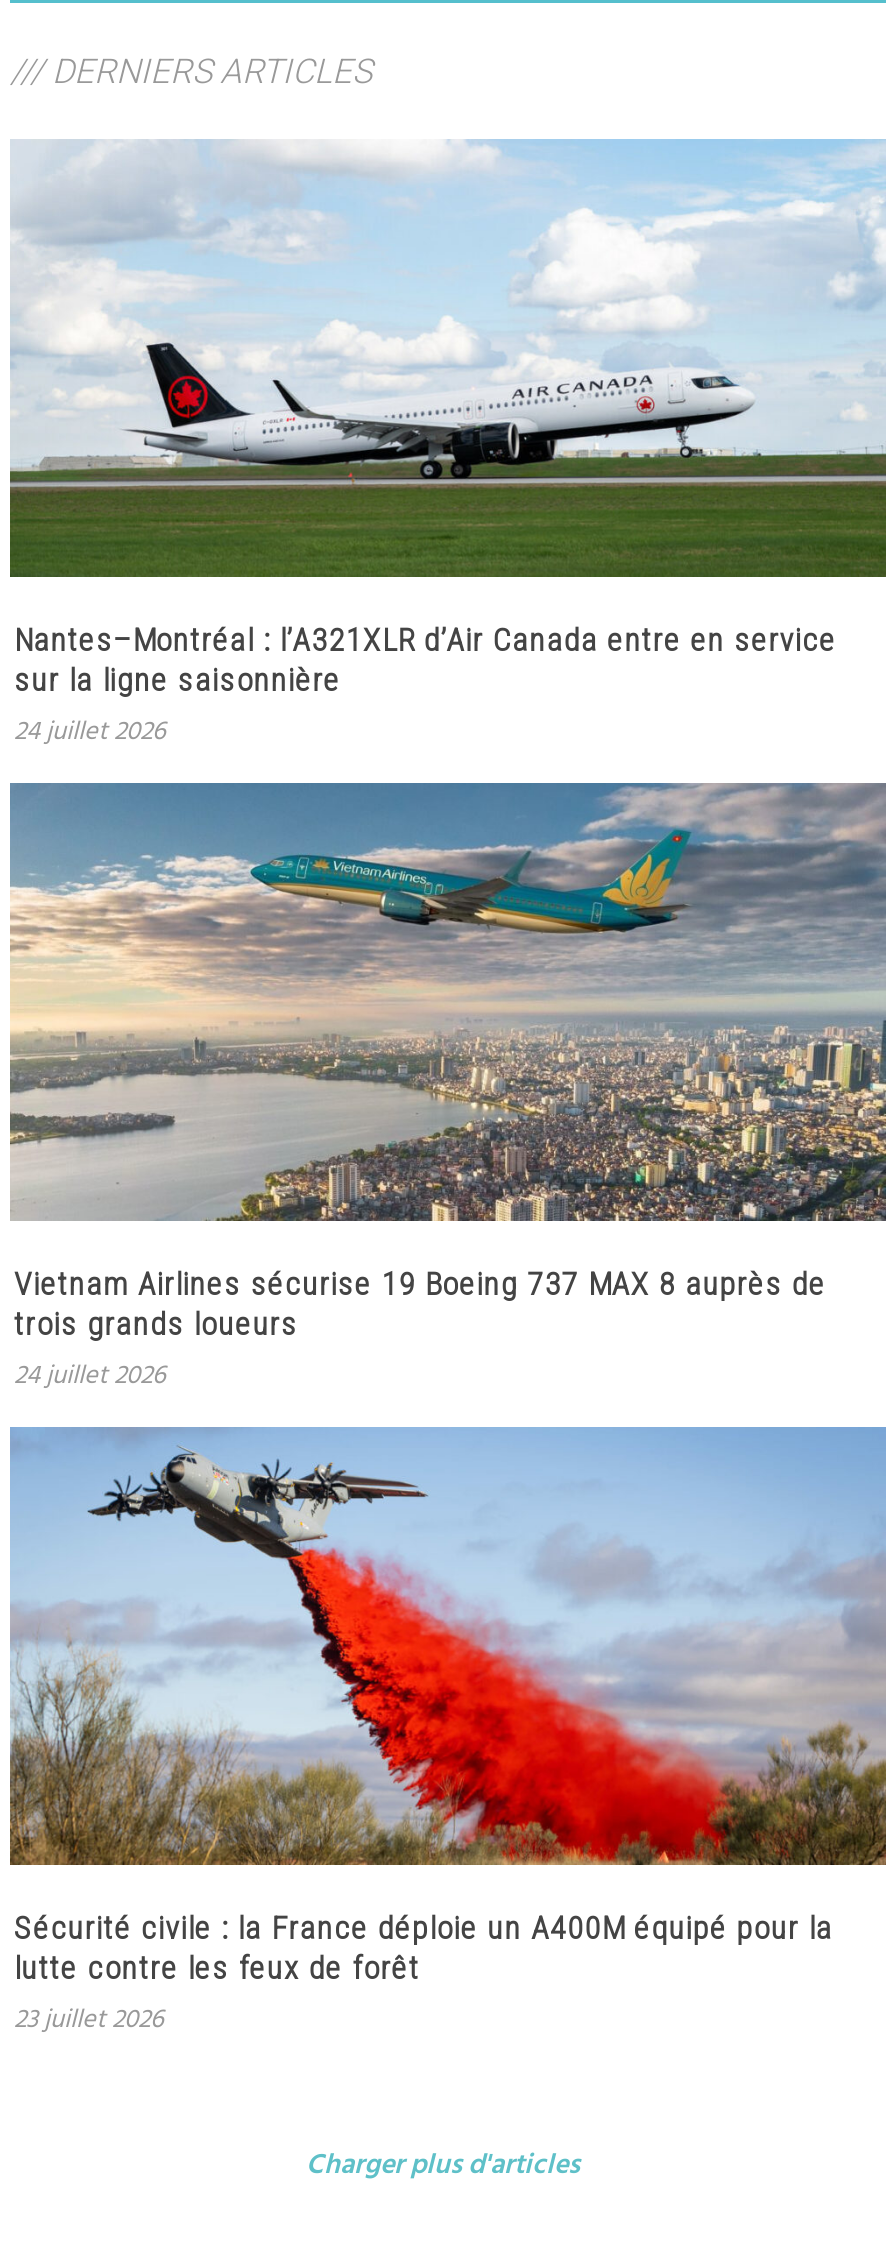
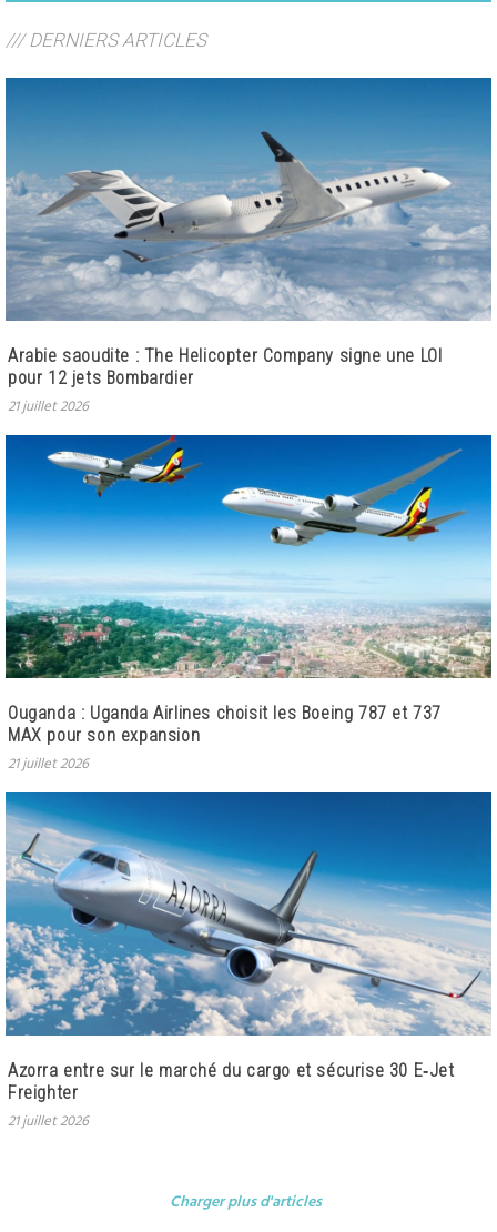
- [image]
- Nantes–Montréal : l’A321XLR d’Air Canada entre en service
- sur la ligne saisonnière
- 24 juillet 2026
+ [image]
+ Arabie saoudite : The Helicopter Company signe une LOI
+ pour 12 jets Bombardier
+ 21 juillet 2026

- [image]
- Vietnam Airlines sécurise 19 Boeing 737 MAX 8 auprès de
- trois grands loueurs
- 24 juillet 2026
+ [image]
+ Ouganda : Uganda Airlines choisit les Boeing 787 et 737
+ MAX pour son expansion
+ 21 juillet 2026

- [image]
- Sécurité civile : la France déploie un A400M équipé pour la
- lutte contre les feux de forêt
- 23 juillet 2026
+ [image]
+ Azorra entre sur le marché du cargo et sécurise 30 E‑Jet
+ Freighter
+ 21 juillet 2026
